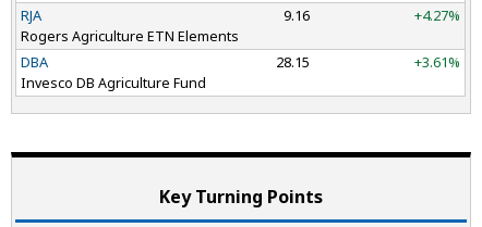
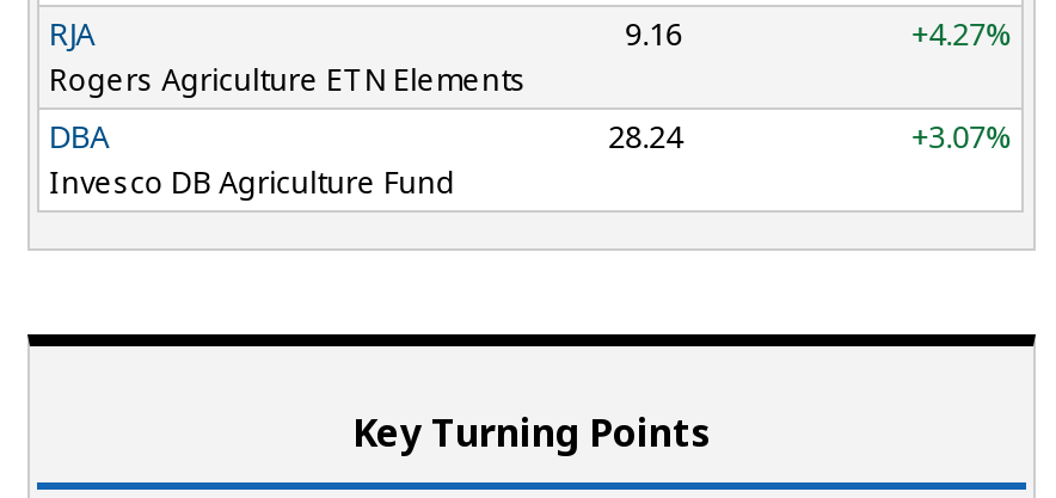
- 28.15
+ 28.24

- +3.61%
+ +3.07%
